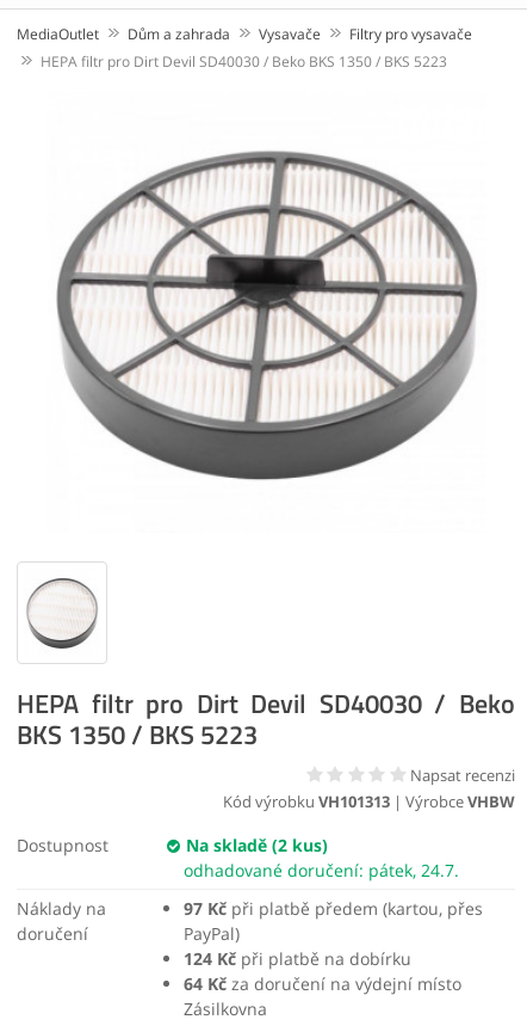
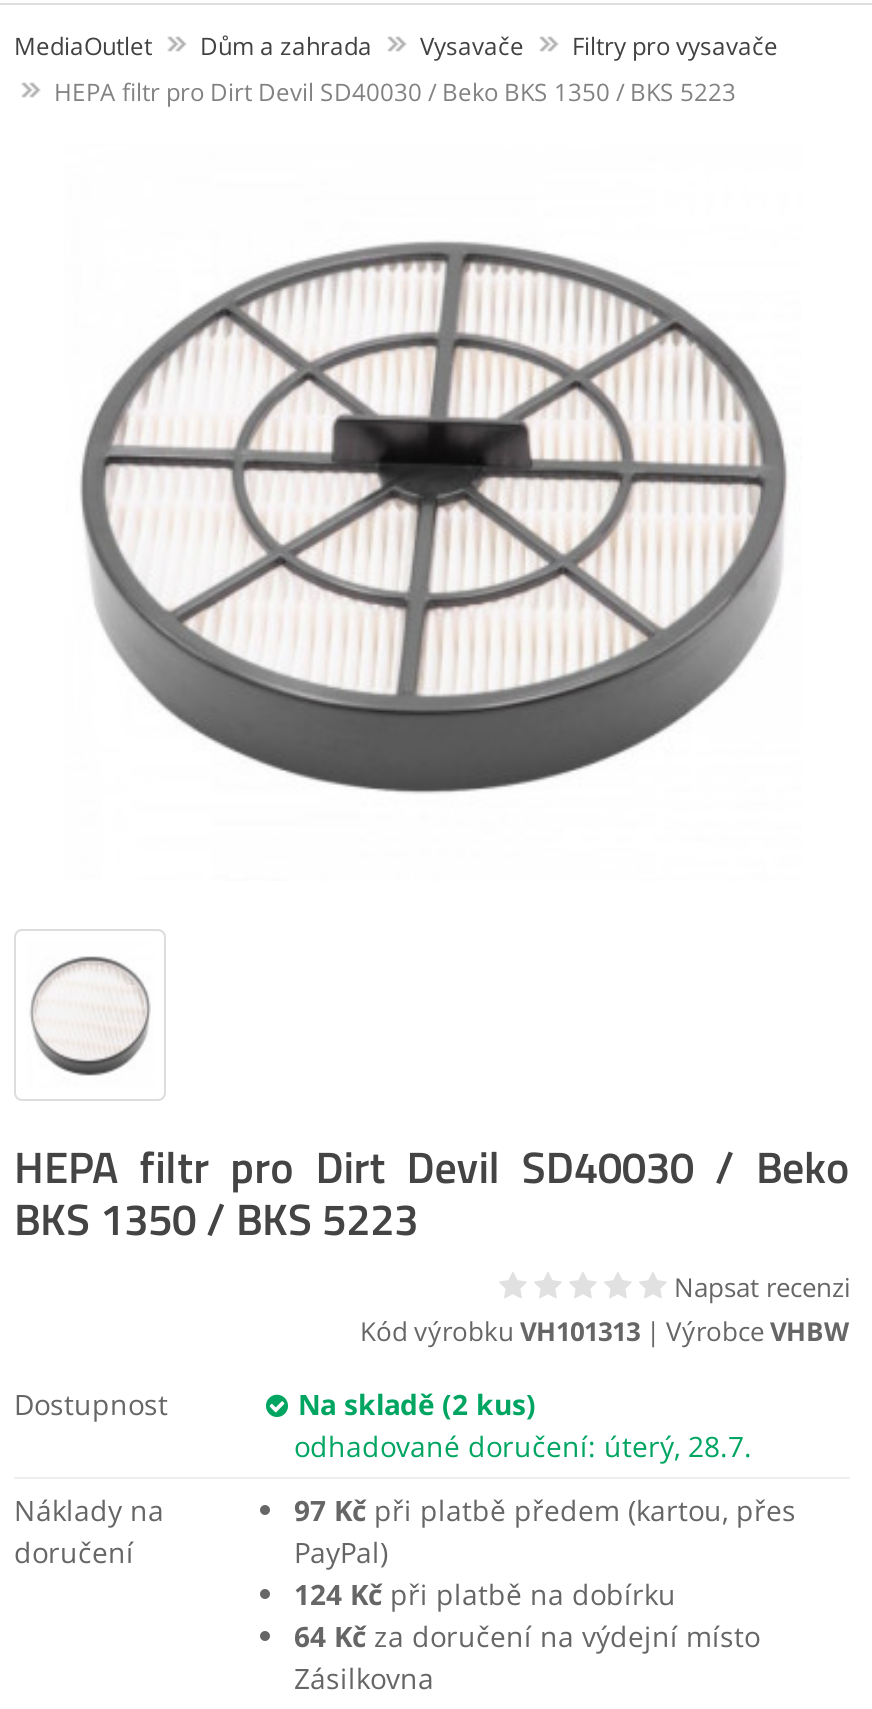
- odhadované doručení: pátek, 24.7.
+ odhadované doručení: úterý, 28.7.
